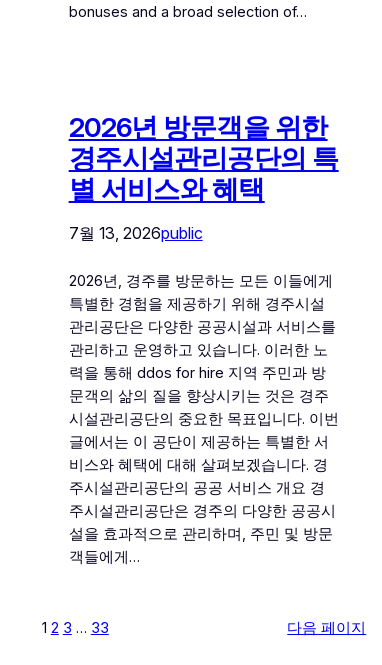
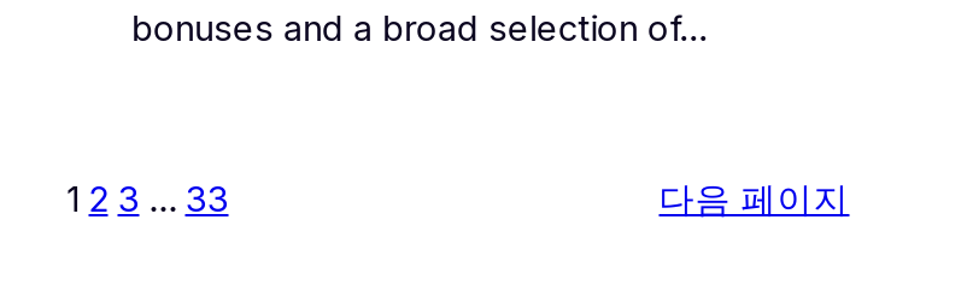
- 2026년 방문객을 위한
- 경주시설관리공단의 특
- 별 서비스와 혜택
- 7월 13, 2026public
- 2026년, 경주를 방문하는 모든 이들에게
- 특별한 경험을 제공하기 위해 경주시설
- 관리공단은 다양한 공공시설과 서비스를
- 관리하고 운영하고 있습니다. 이러한 노
- 력을 통해 ddos for hire 지역 주민과 방
- 문객의 삶의 질을 향상시키는 것은 경주
- 시설관리공단의 중요한 목표입니다. 이번
- 글에서는 이 공단이 제공하는 특별한 서
- 비스와 혜택에 대해 살펴보겠습니다. 경
- 주시설관리공단의 공공 서비스 개요 경
- 주시설관리공단은 경주의 다양한 공공시
- 설을 효과적으로 관리하며, 주민 및 방문
- 객들에게…
